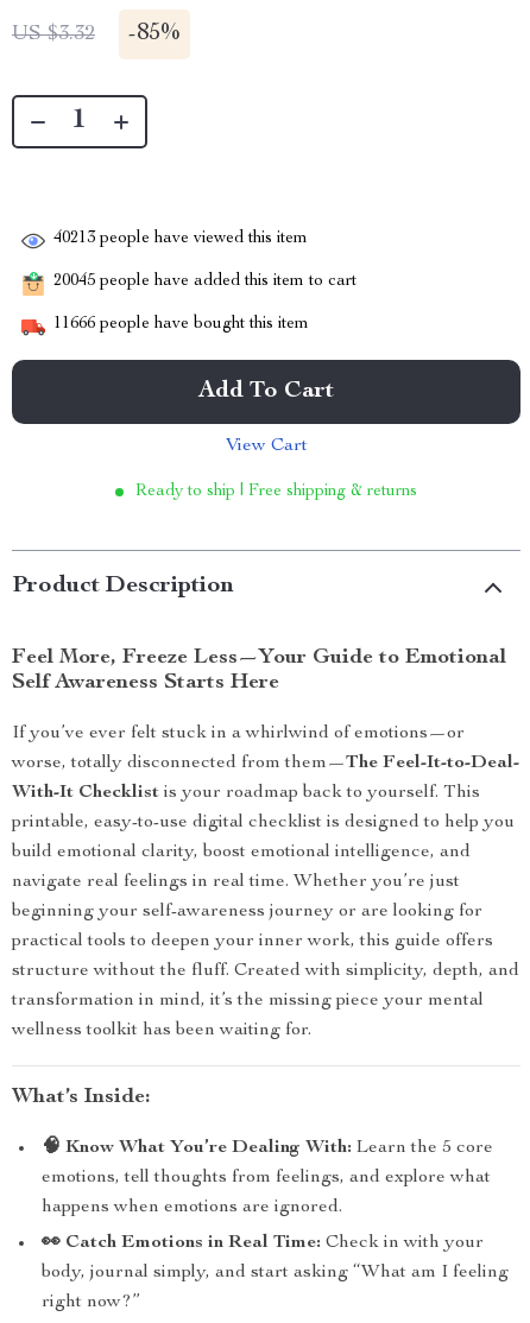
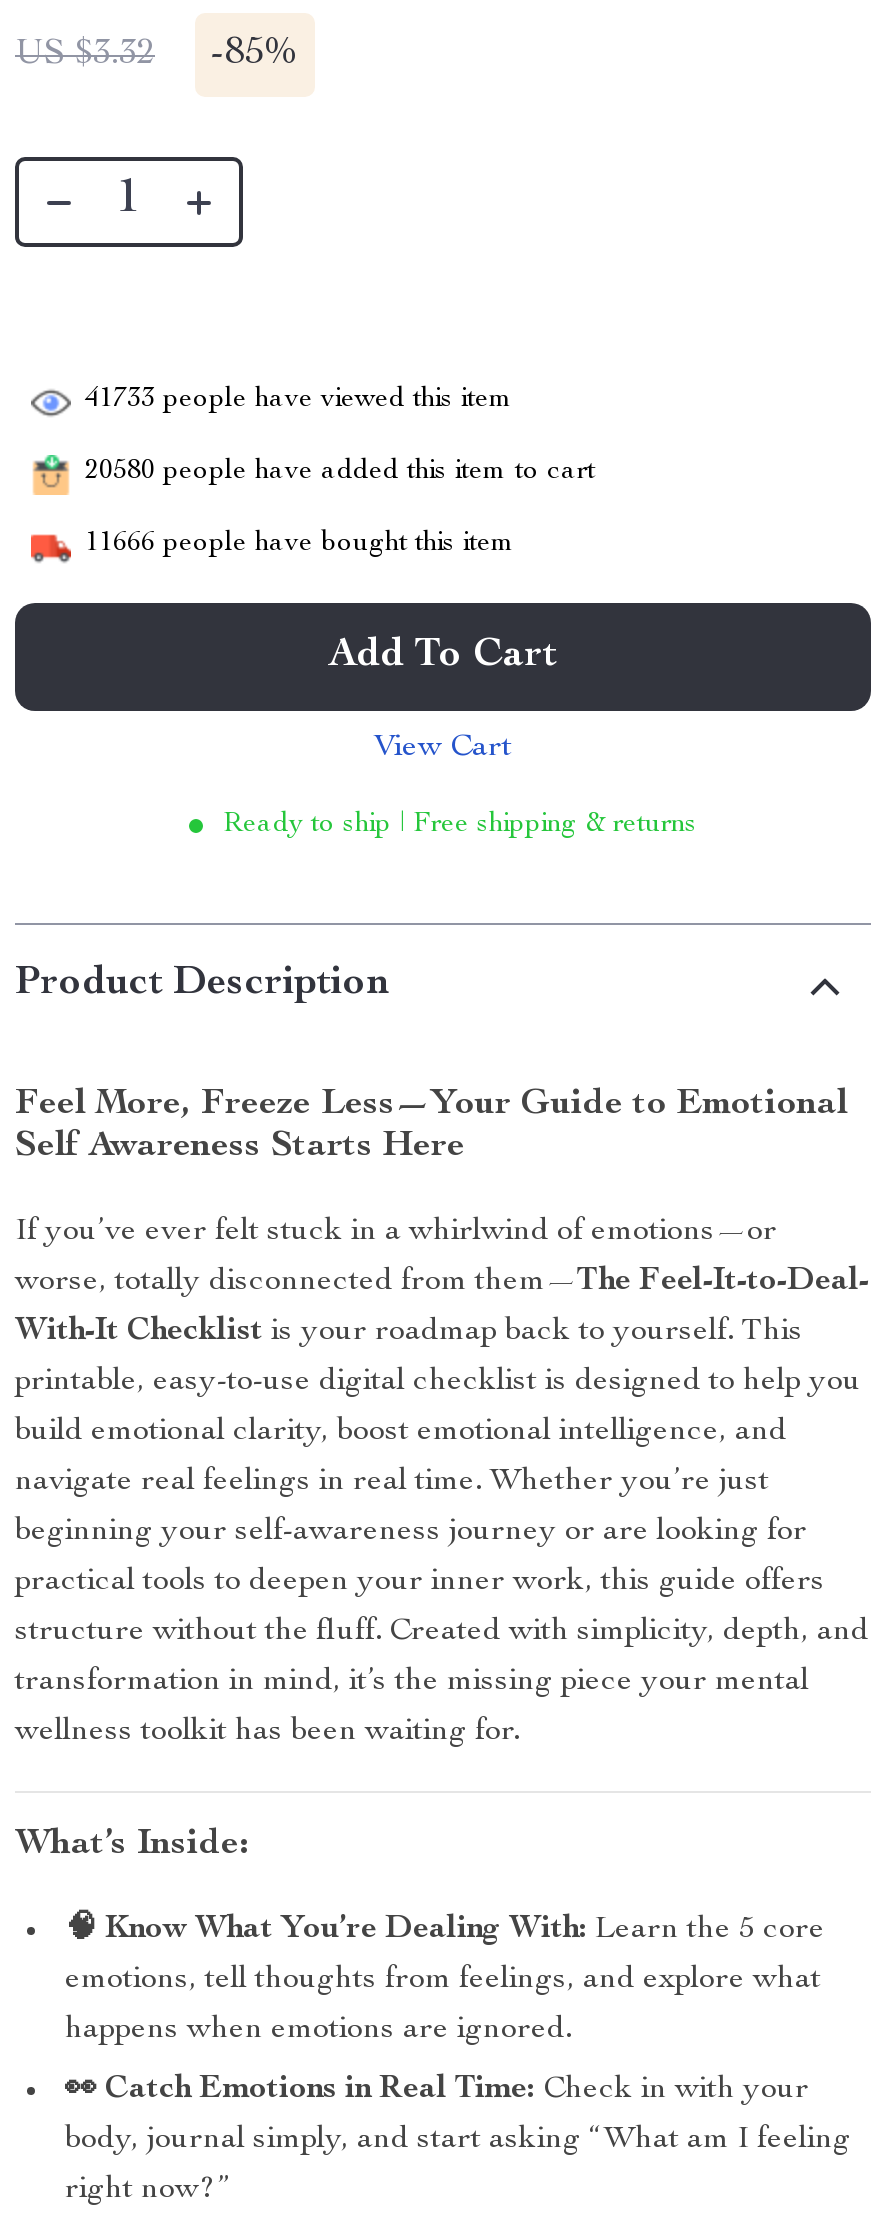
- 40213 people have viewed this item
+ 41733 people have viewed this item

- 20045 people have added this item to cart
+ 20580 people have added this item to cart
